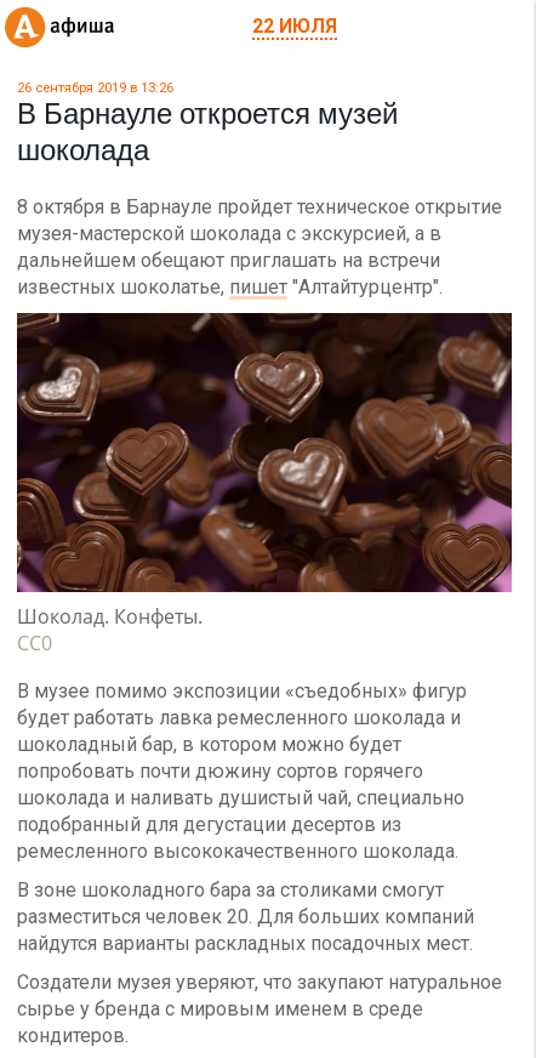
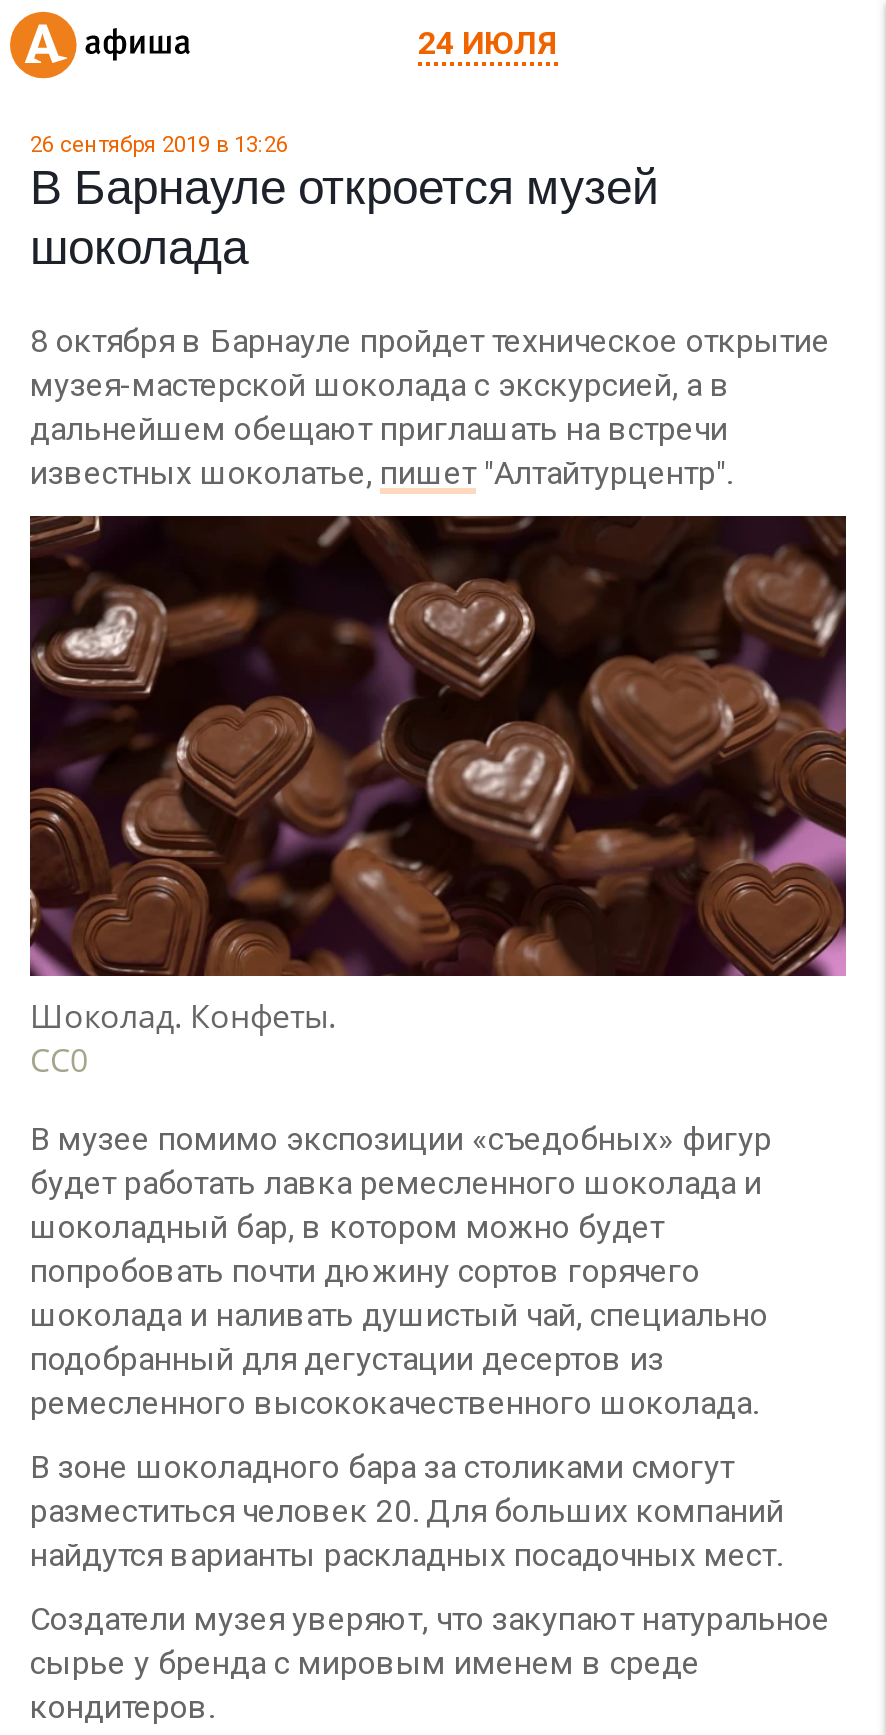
- 22 ИЮЛЯ
+ 24 ИЮЛЯ
